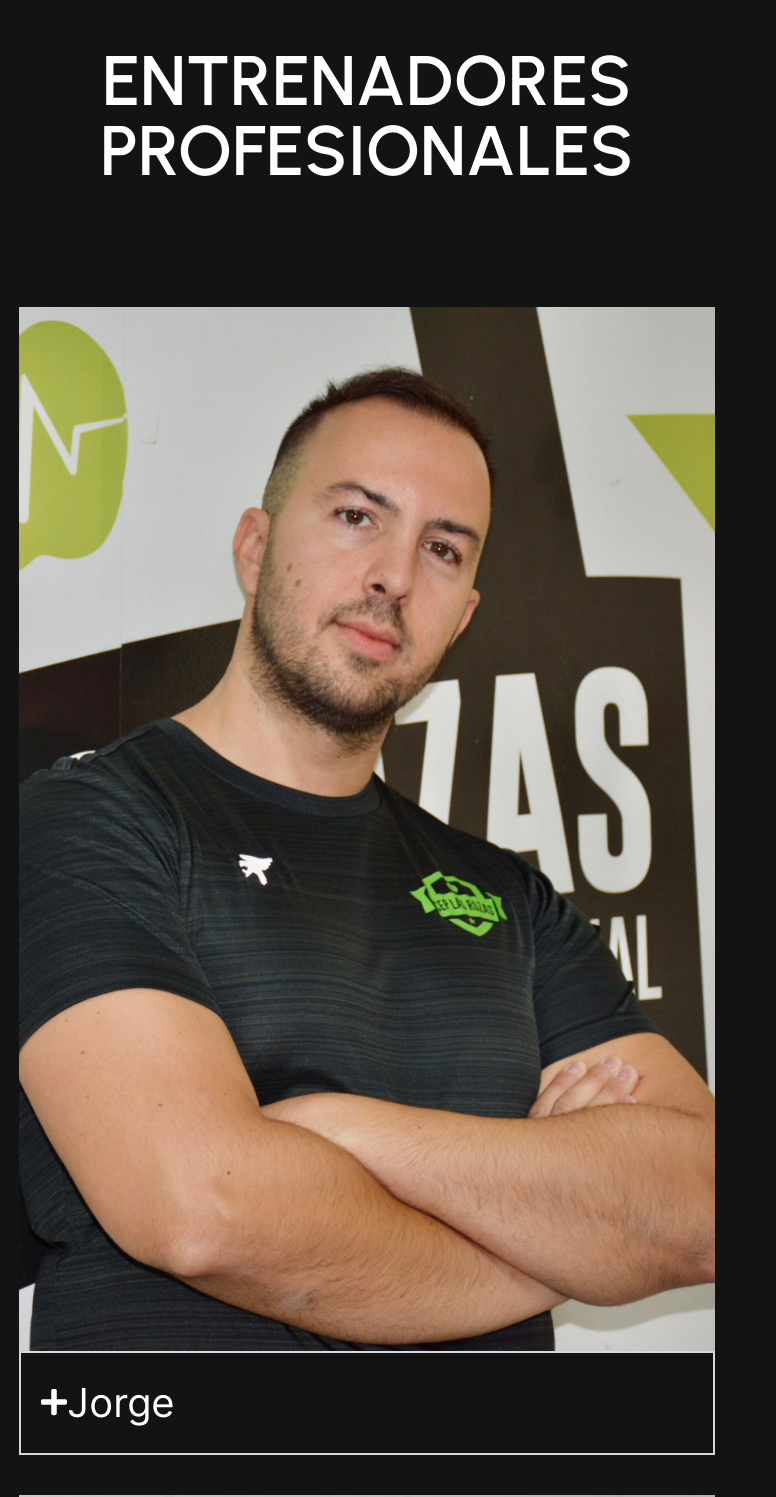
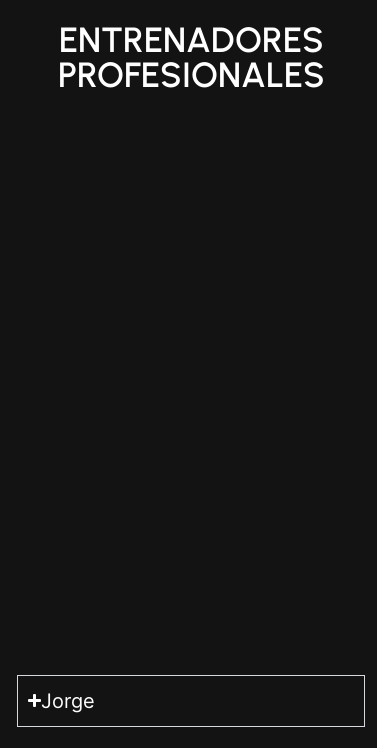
- [image]
